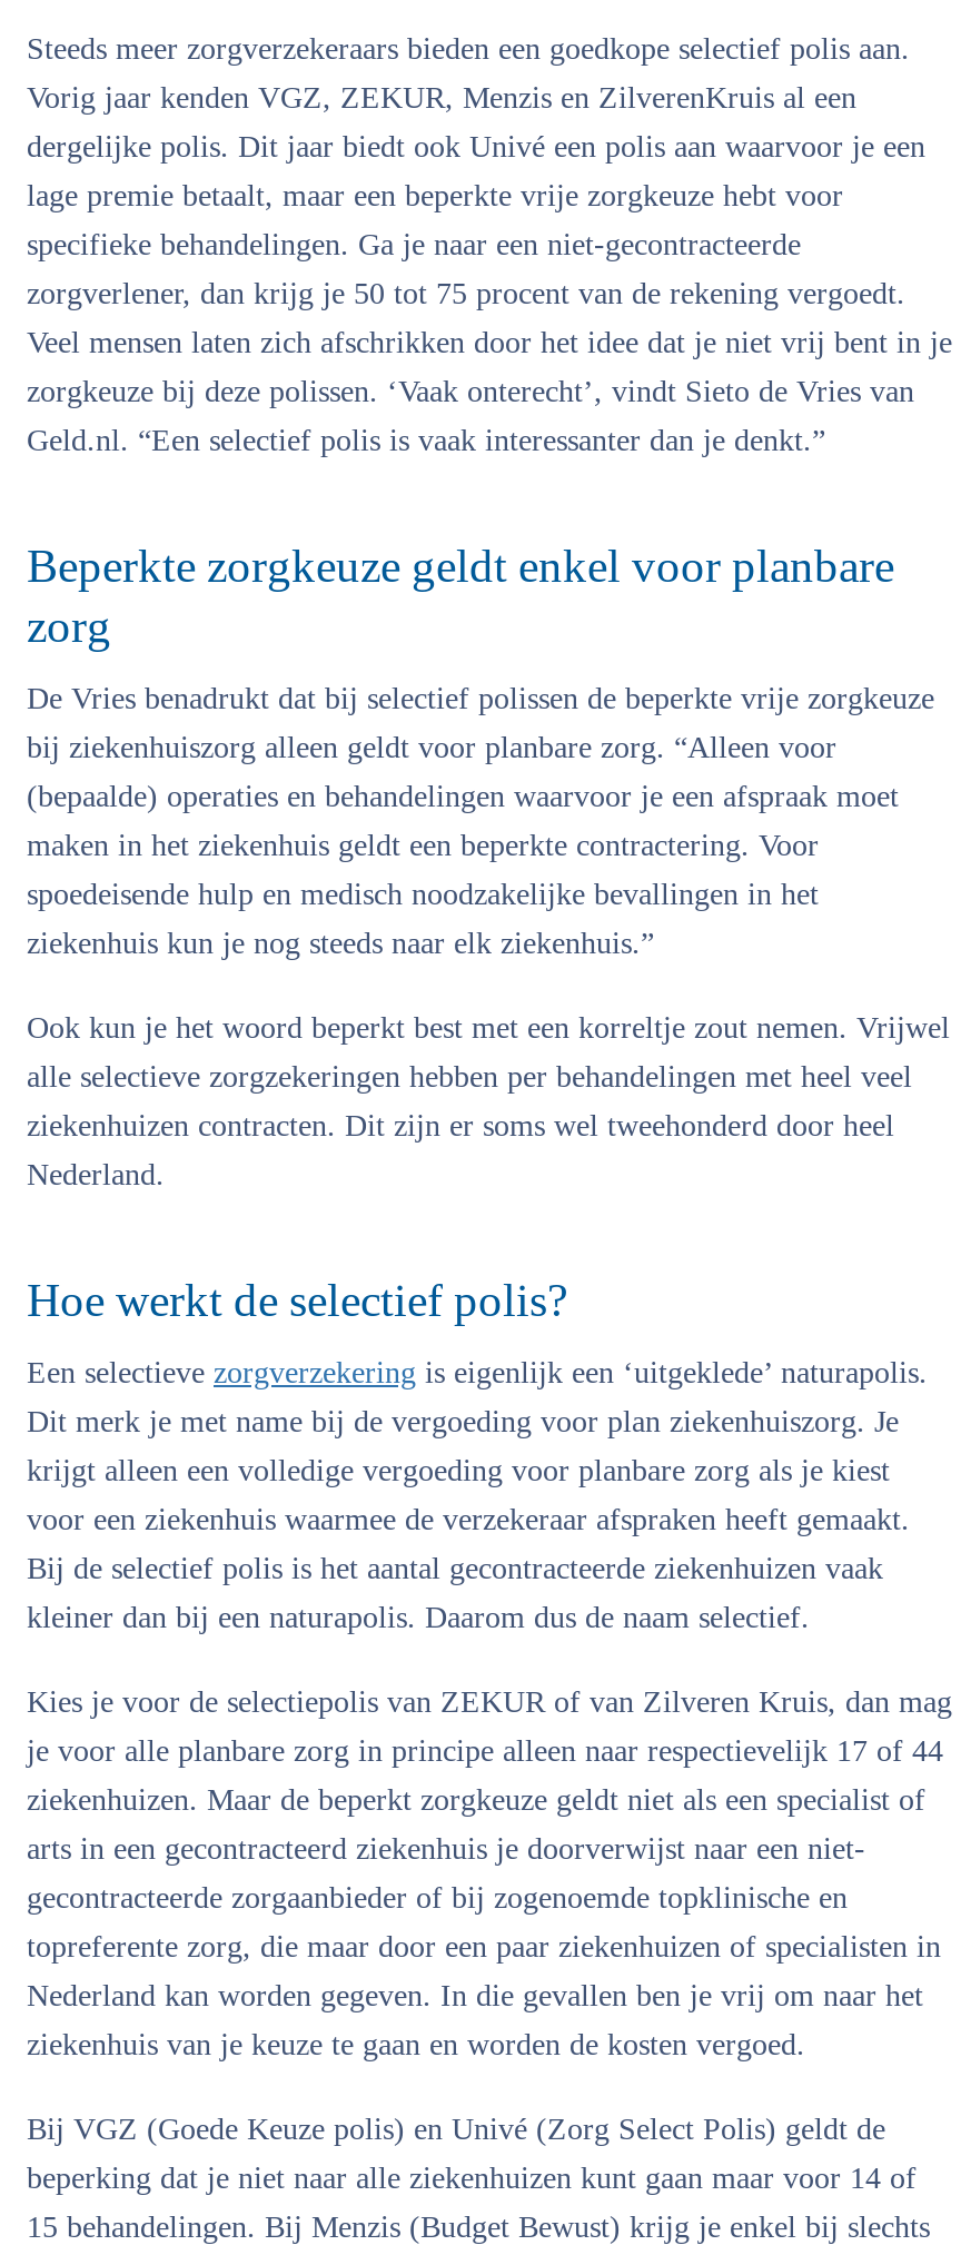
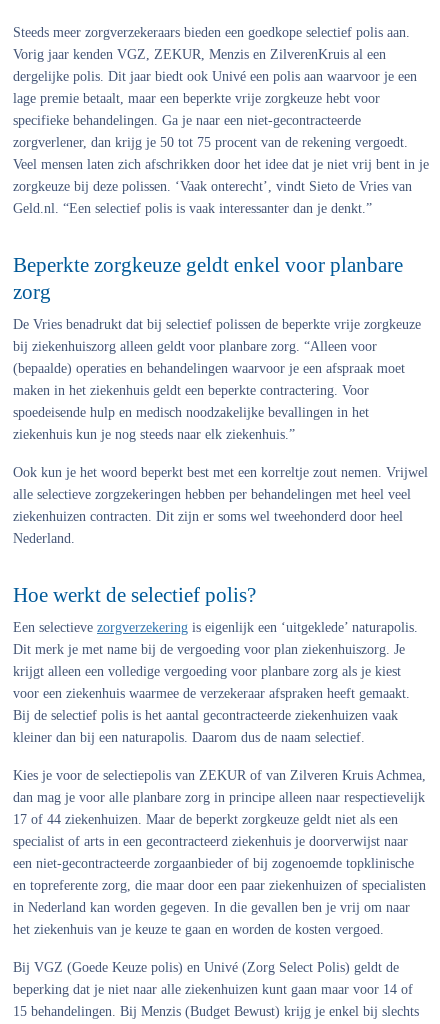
- Kies je voor de selectiepolis van ZEKUR of van Zilveren Kruis, dan mag
+ Kies je voor de selectiepolis van ZEKUR of van Zilveren Kruis Achmea,

- je voor alle planbare zorg in principe alleen naar respectievelijk 17 of 44
+ dan mag je voor alle planbare zorg in principe alleen naar respectievelijk

- ziekenhuizen. Maar de beperkt zorgkeuze geldt niet als een specialist of
+ 17 of 44 ziekenhuizen. Maar de beperkt zorgkeuze geldt niet als een

- arts in een gecontracteerd ziekenhuis je doorverwijst naar een niet-
+ specialist of arts in een gecontracteerd ziekenhuis je doorverwijst naar

- gecontracteerde zorgaanbieder of bij zogenoemde topklinische en
+ een niet-gecontracteerde zorgaanbieder of bij zogenoemde topklinische

- topreferente zorg, die maar door een paar ziekenhuizen of specialisten in
+ en topreferente zorg, die maar door een paar ziekenhuizen of specialisten

- Nederland kan worden gegeven. In die gevallen ben je vrij om naar het
+ in Nederland kan worden gegeven. In die gevallen ben je vrij om naar

- ziekenhuis van je keuze te gaan en worden de kosten vergoed.
+ het ziekenhuis van je keuze te gaan en worden de kosten vergoed.
